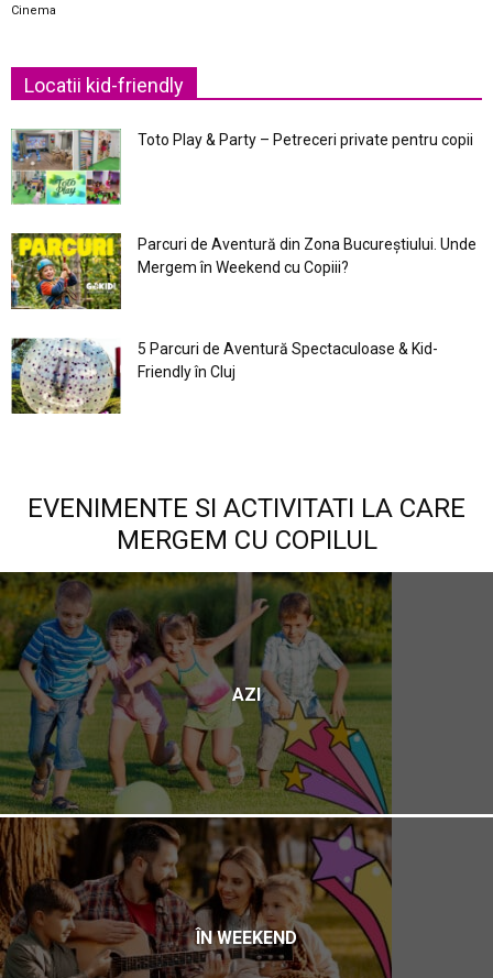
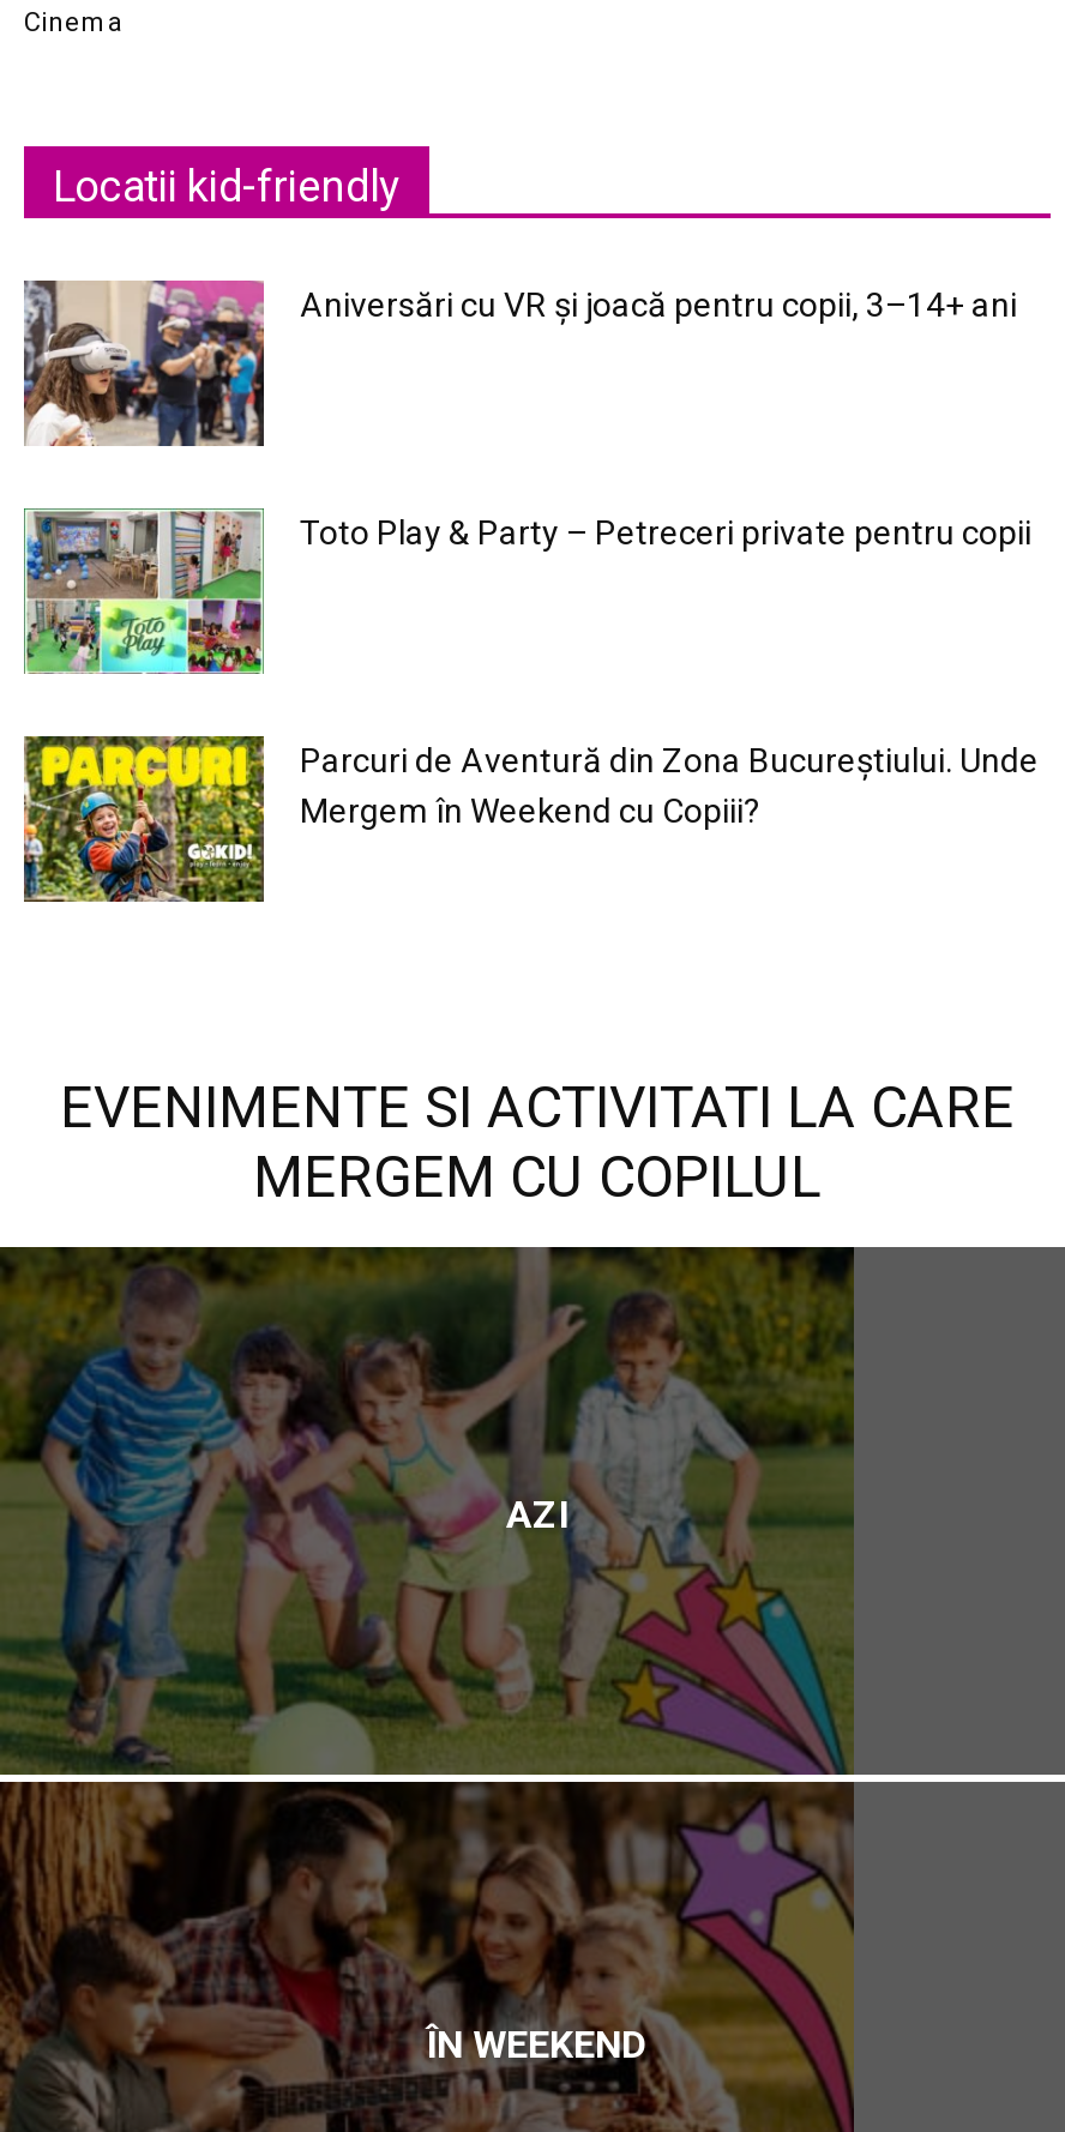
+ [image]
+ Aniversări cu VR și joacă pentru copii, 3–14+ ani

moved down: [image] | Toto Play & Party – Petreceri private pentru copii | Parcuri de Aventură din Zona Bucureştiului. Unde | Mergem în Weekend cu Copiii?

- [image]
- 5 Parcuri de Aventură Spectaculoase & Kid-
- Friendly în Cluj
